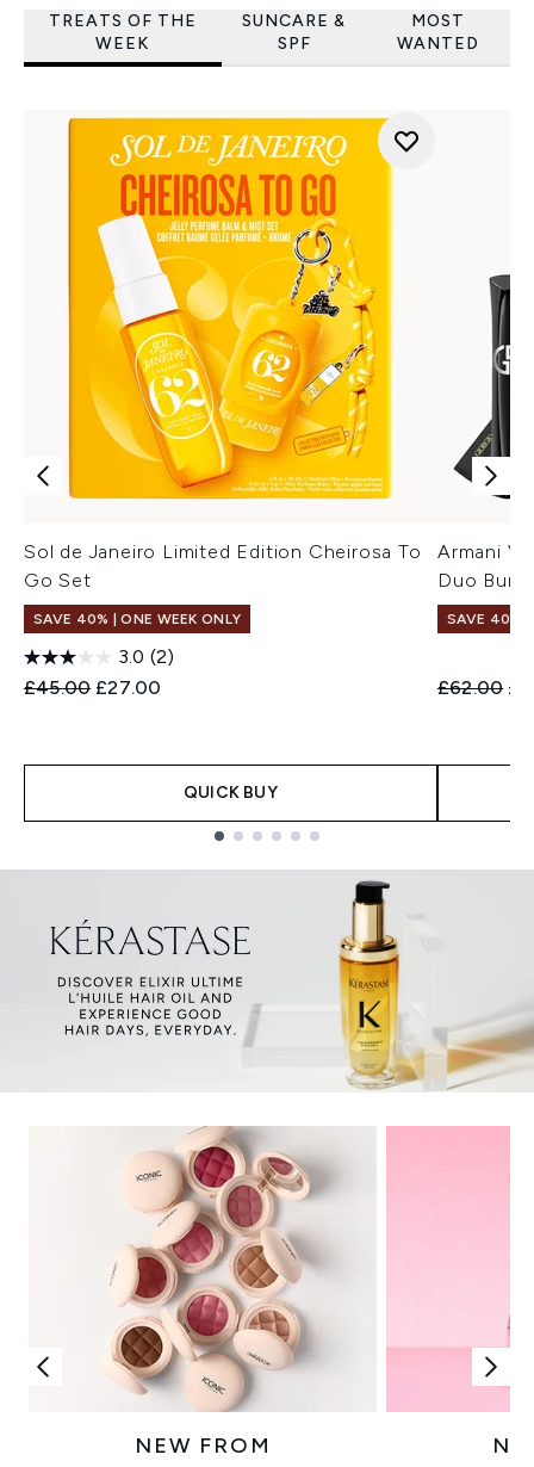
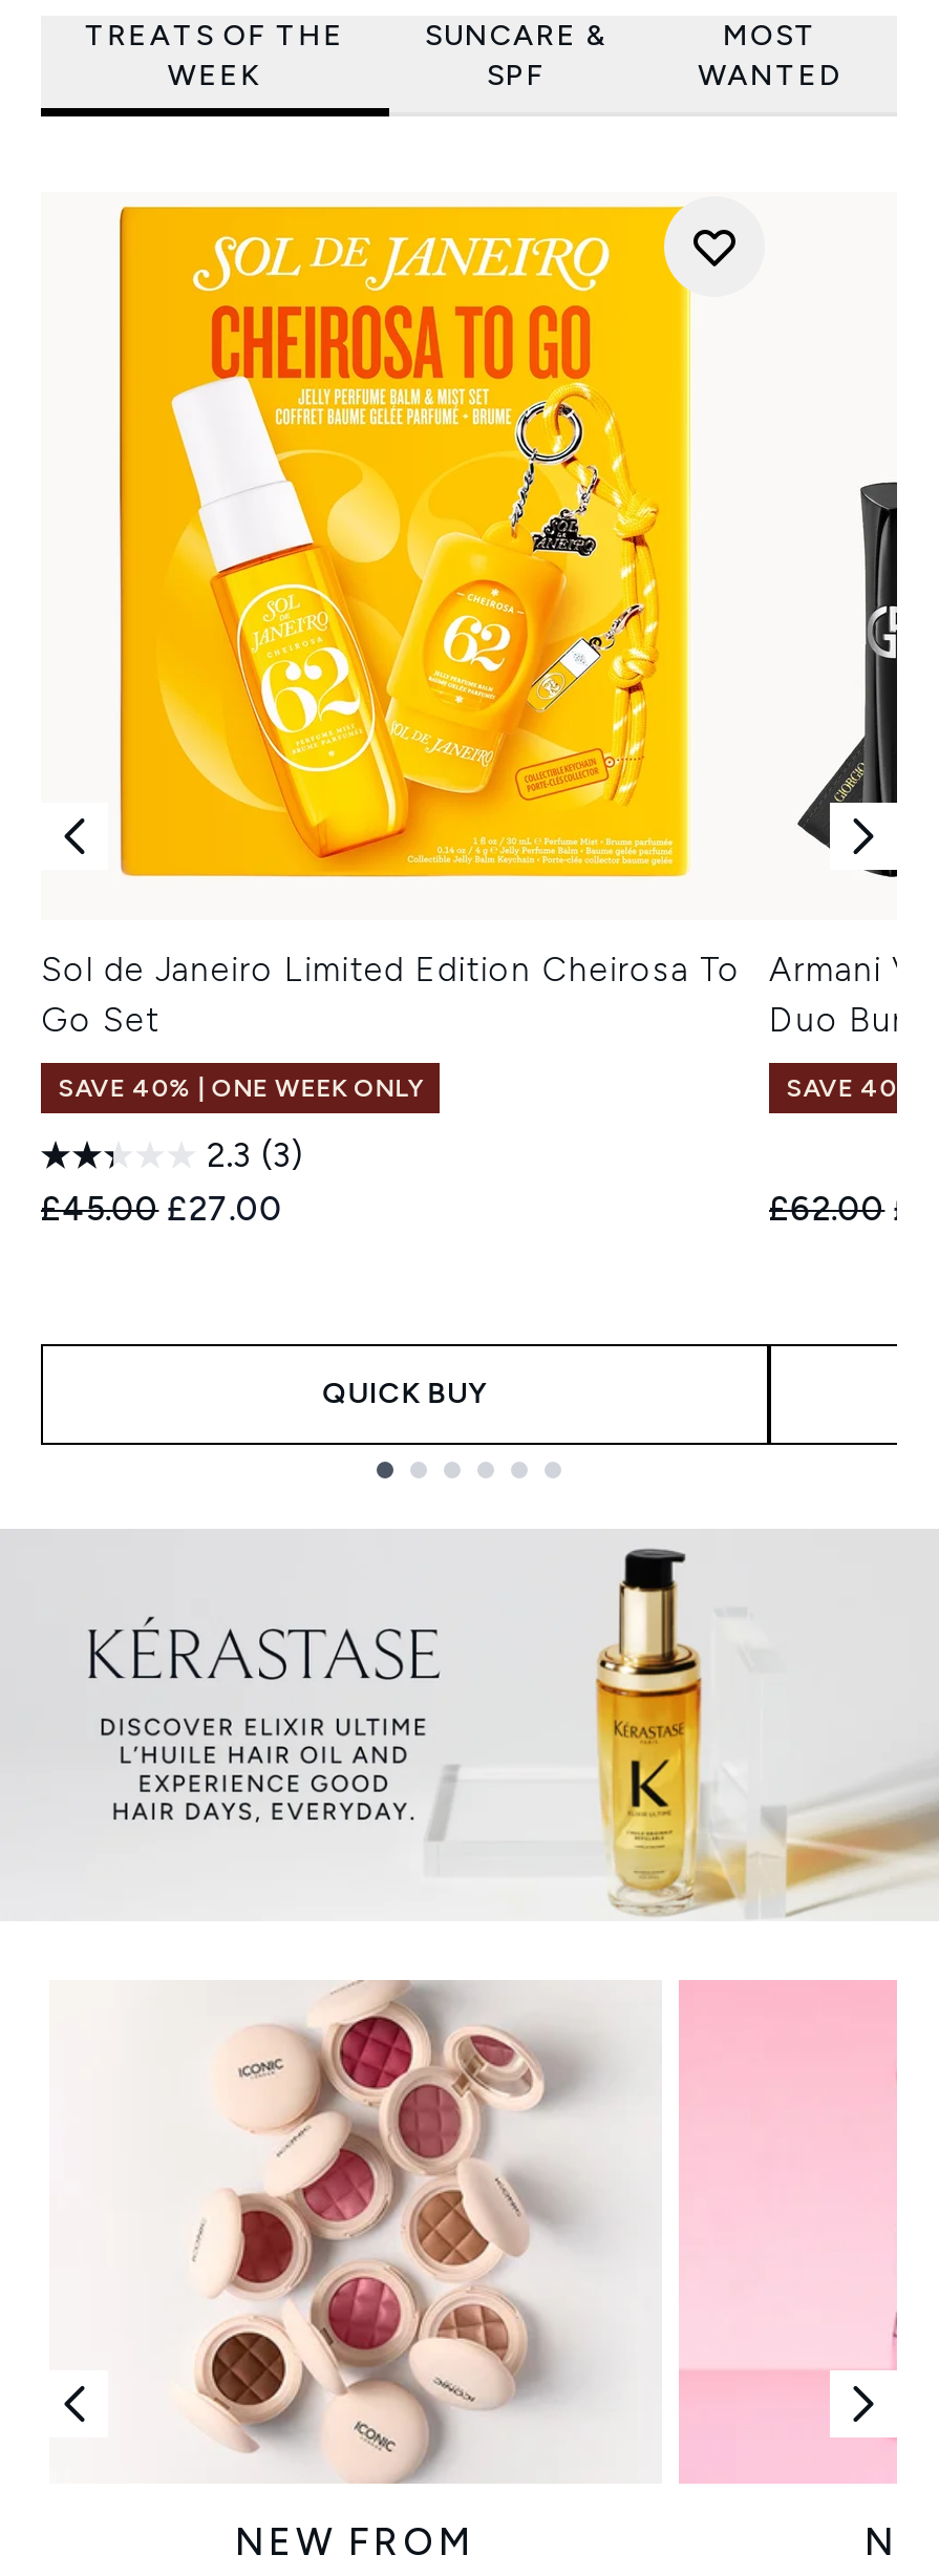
- 3.0 (2)
+ 2.3 (3)
